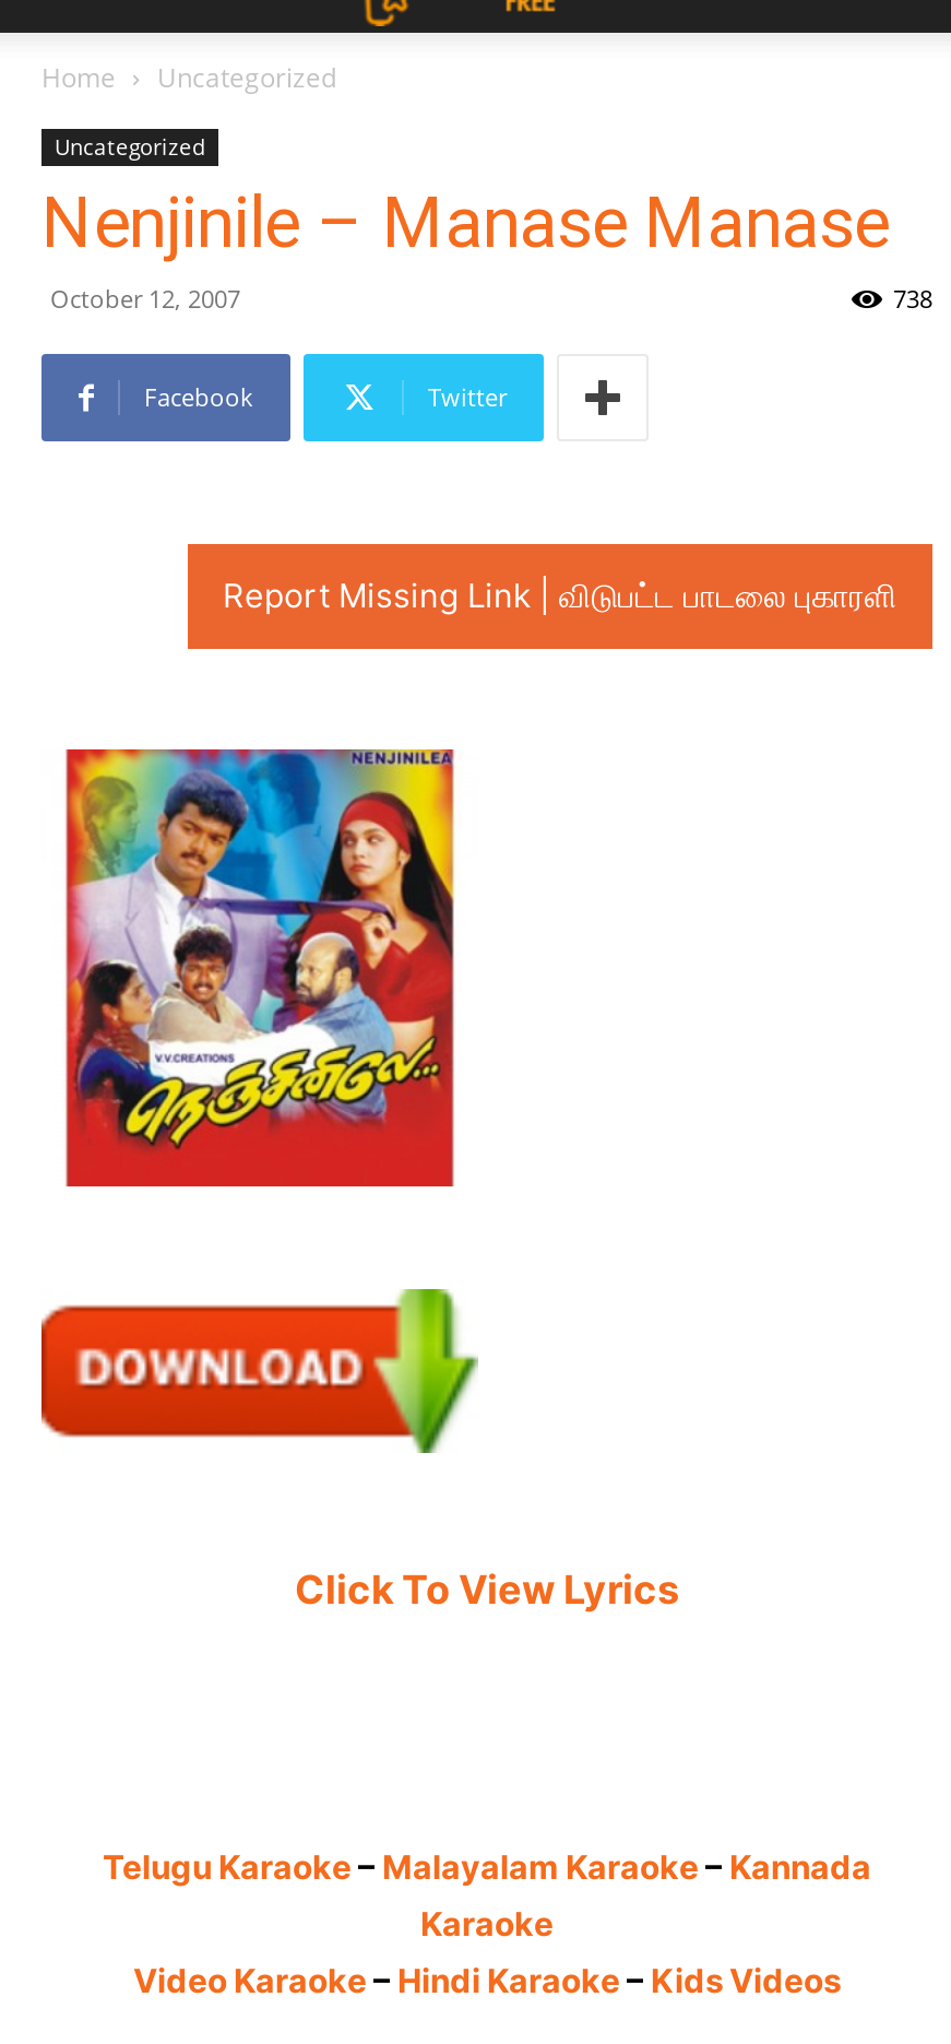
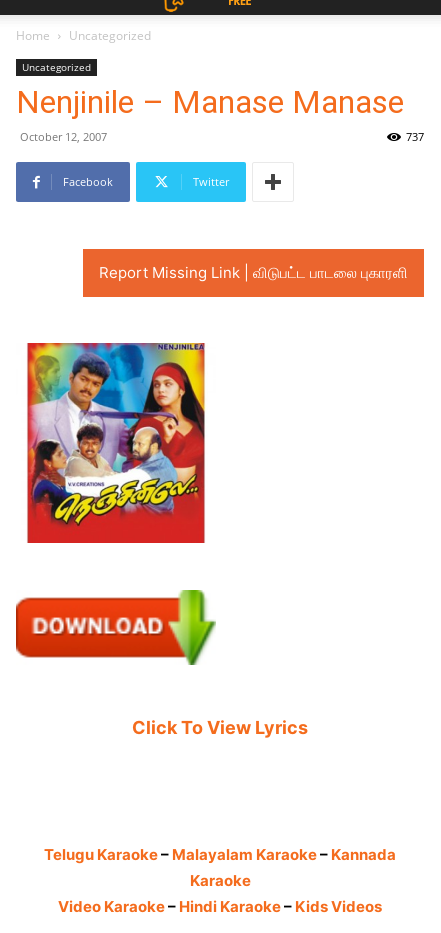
- 738
+ 737
